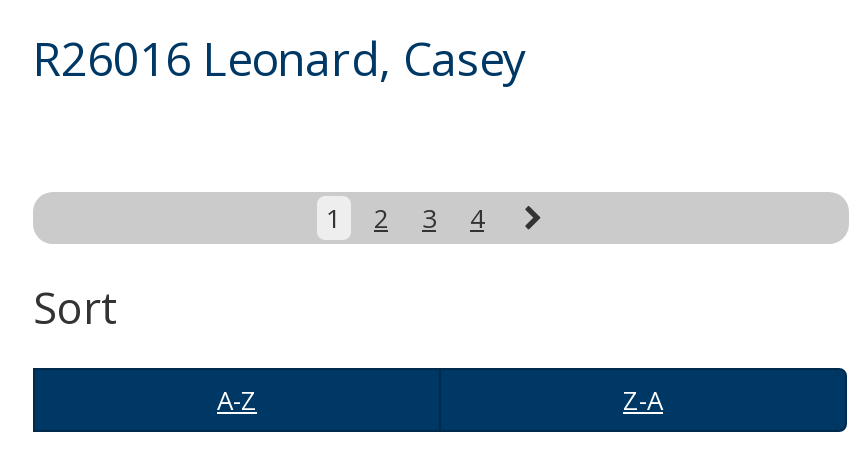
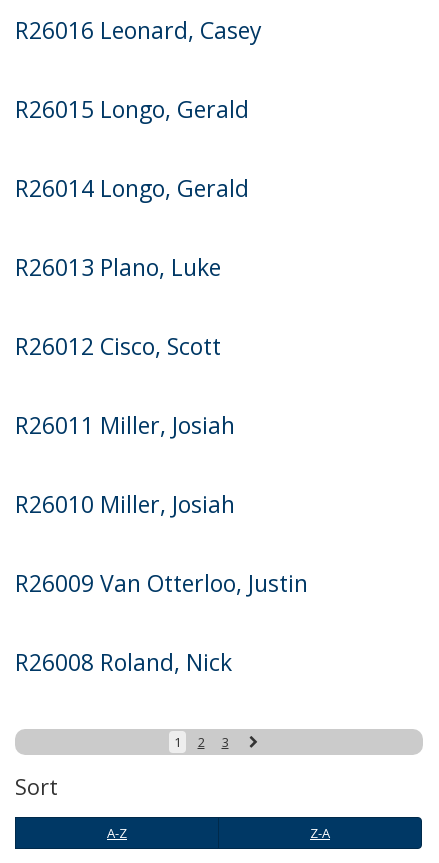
+ R26015 Longo, Gerald
+ R26014 Longo, Gerald
+ R26013 Plano, Luke
+ R26012 Cisco, Scott
+ R26011 Miller, Josiah
+ R26010 Miller, Josiah
+ R26009 Van Otterloo, Justin
+ R26008 Roland, Nick

- 4
